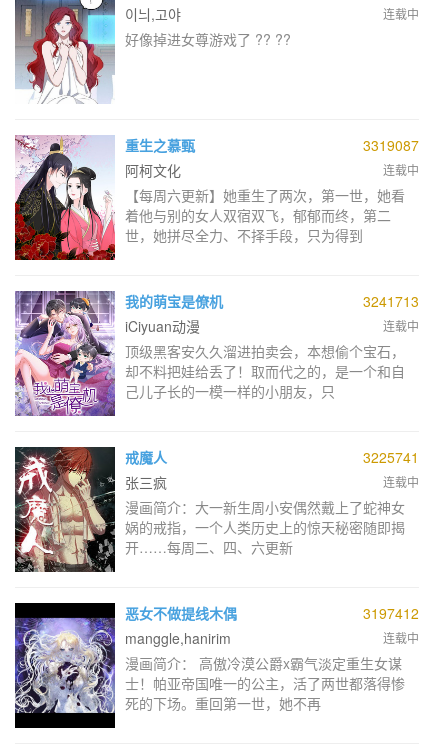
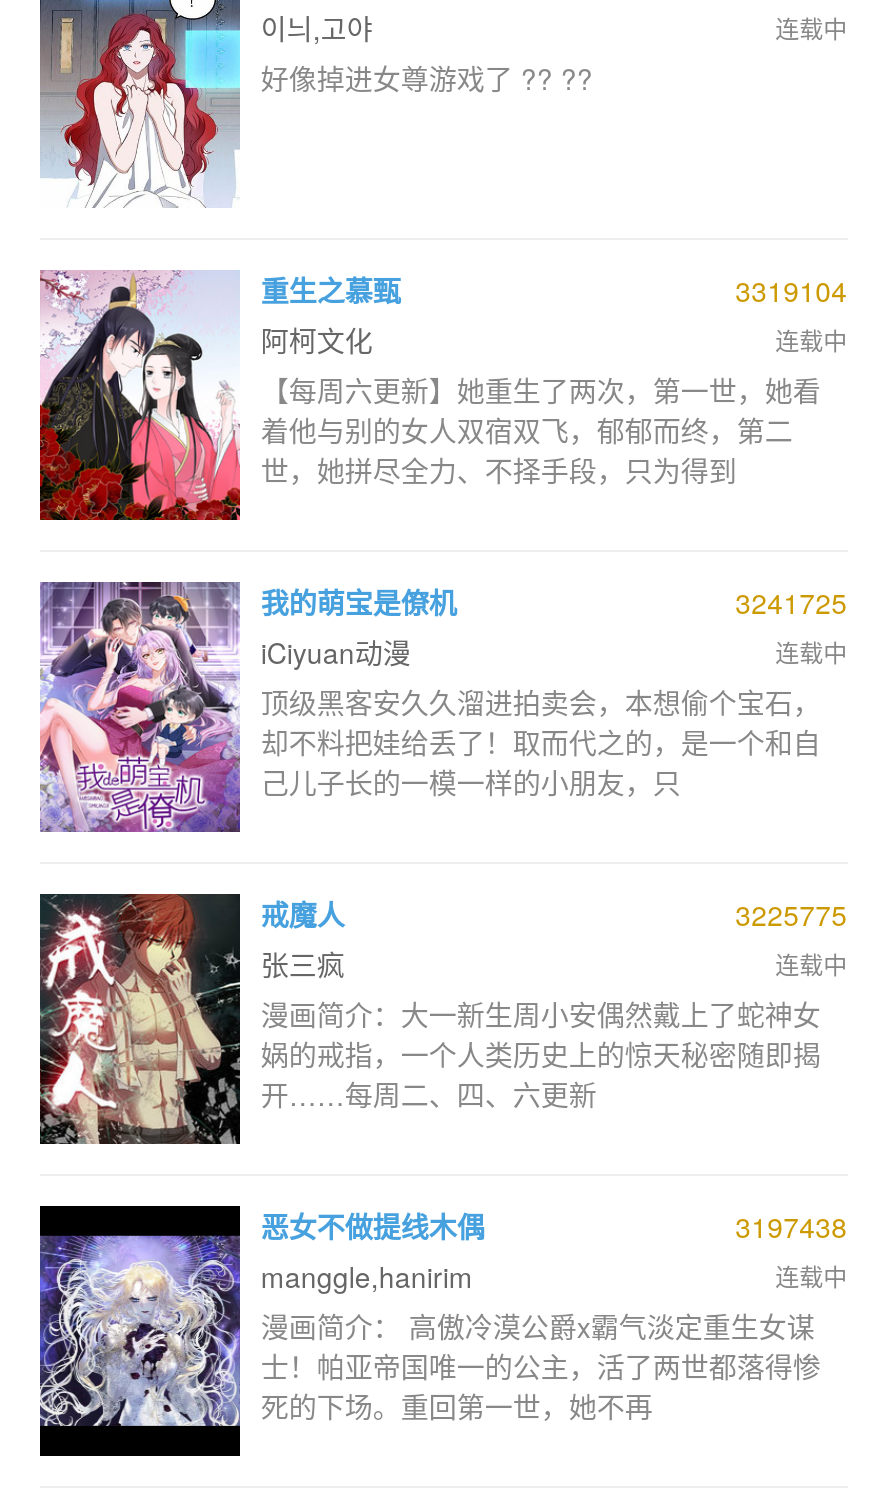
- 3319087
+ 3319104

- 3241713
+ 3241725

- 3225741
+ 3225775

- 3197412
+ 3197438
